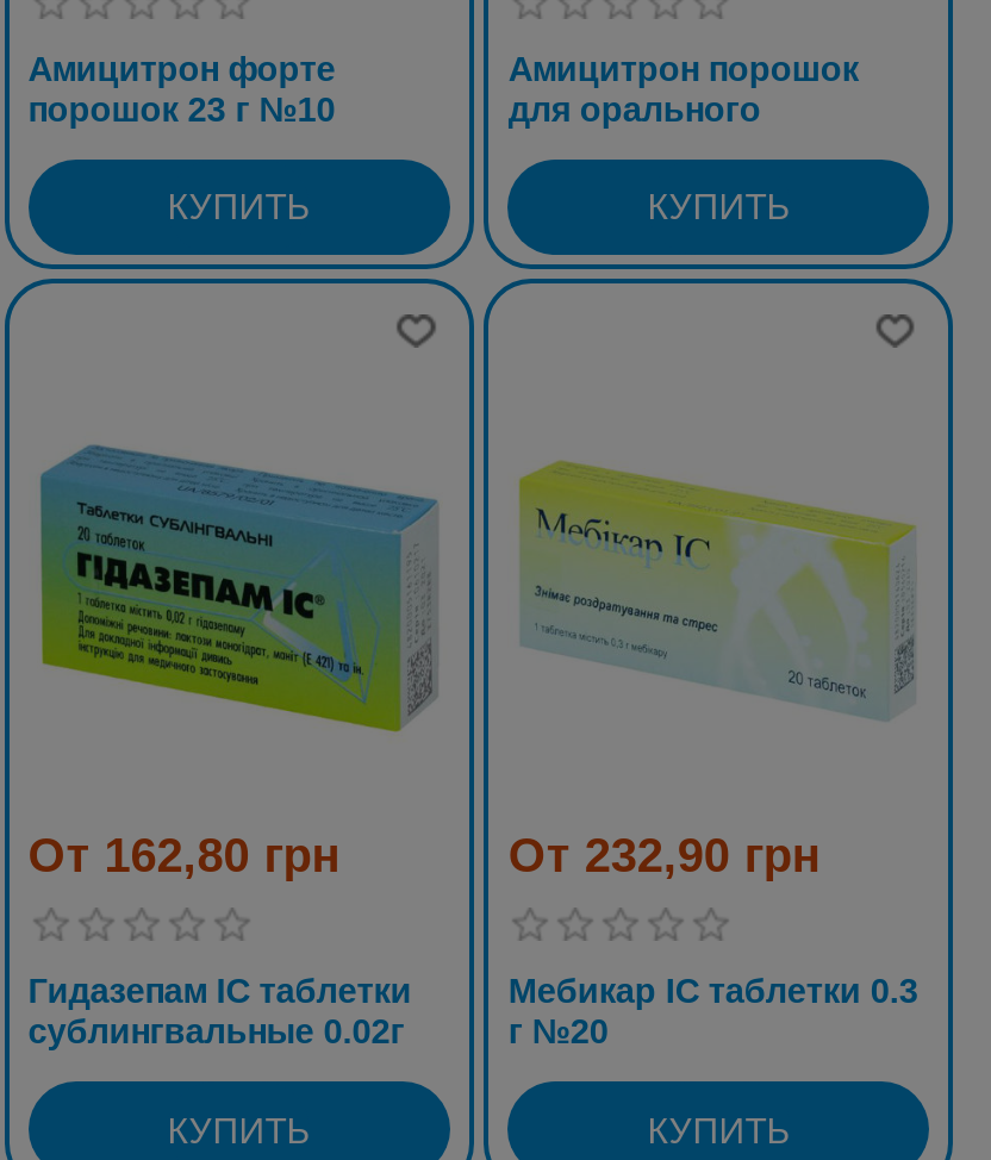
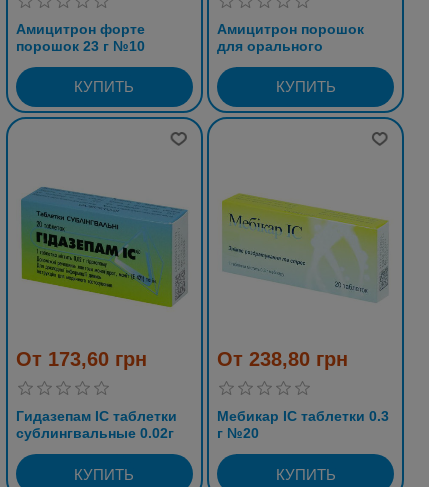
- От 162,80 грн
+ От 173,60 грн

- От 232,90 грн
+ От 238,80 грн
